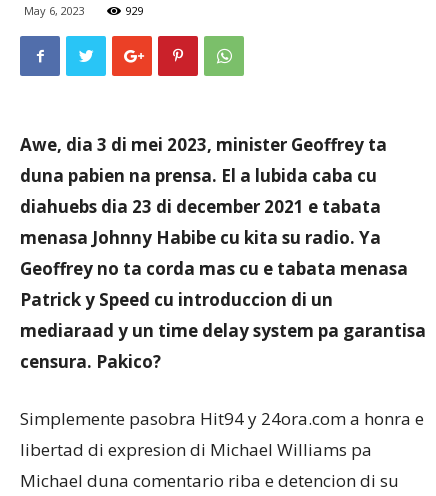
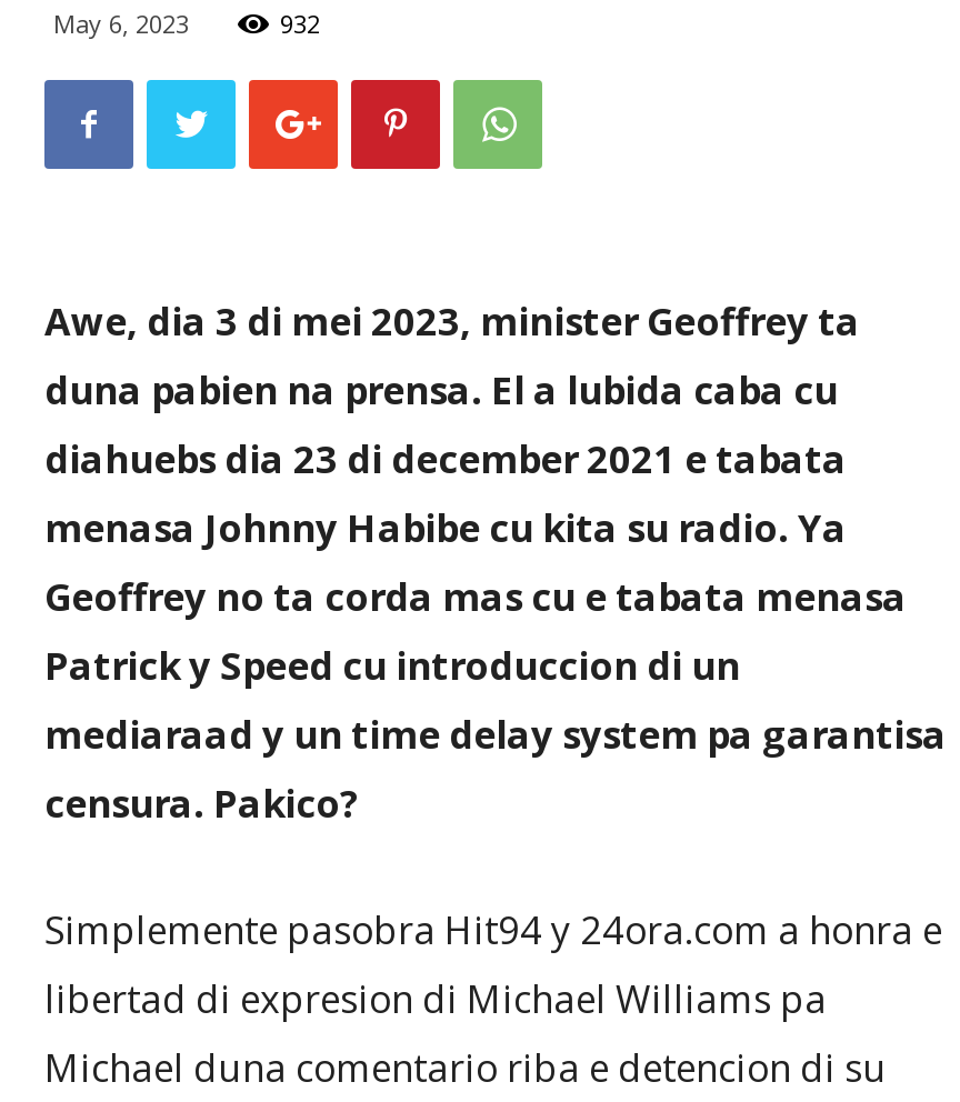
- 929
+ 932
